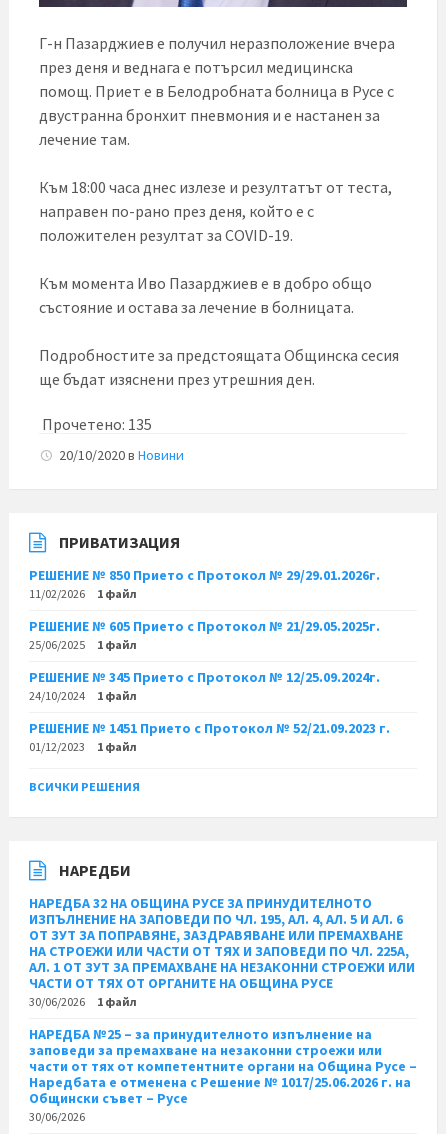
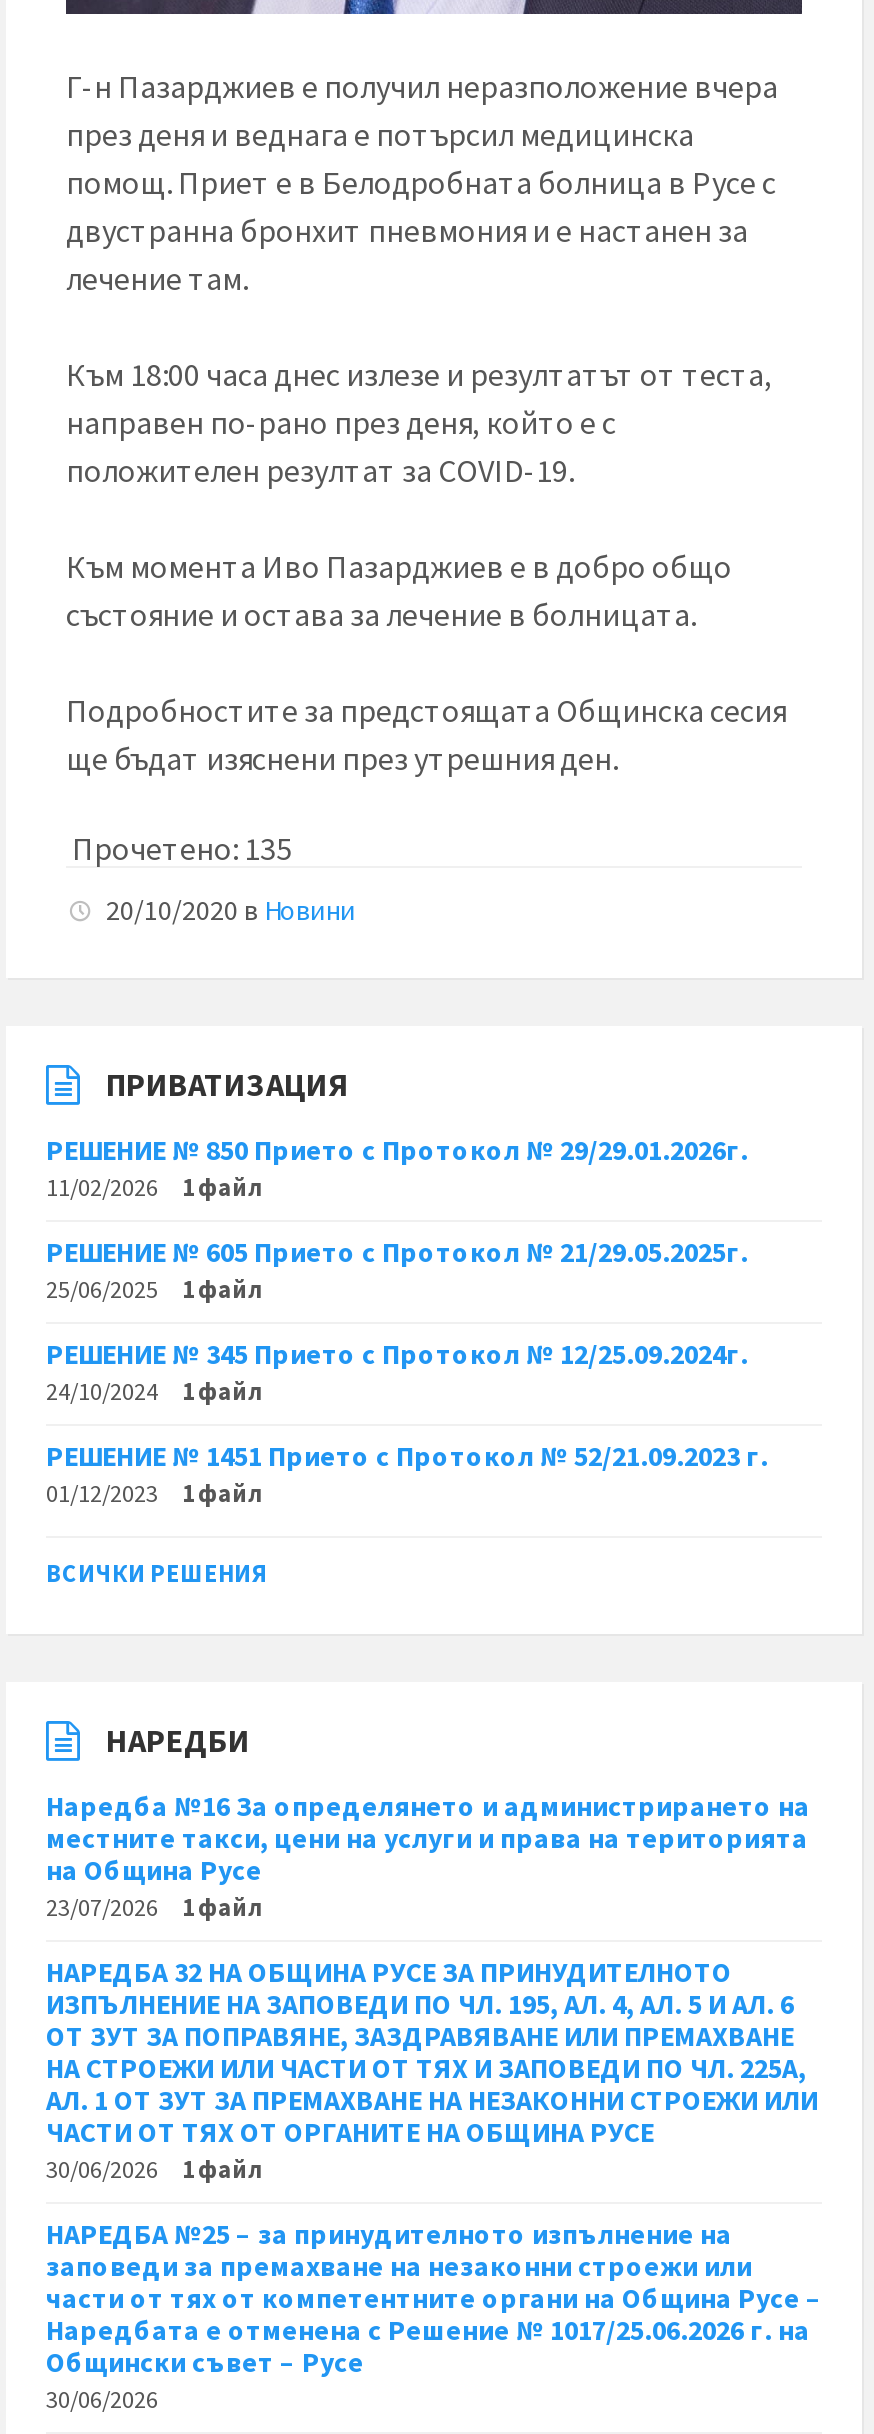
+ Наредба №16 За определянето и администрирането на
+ местните такси, цени на услуги и права на територията
+ на Община Русе
+ 23/07/2026
+ 1 файл
